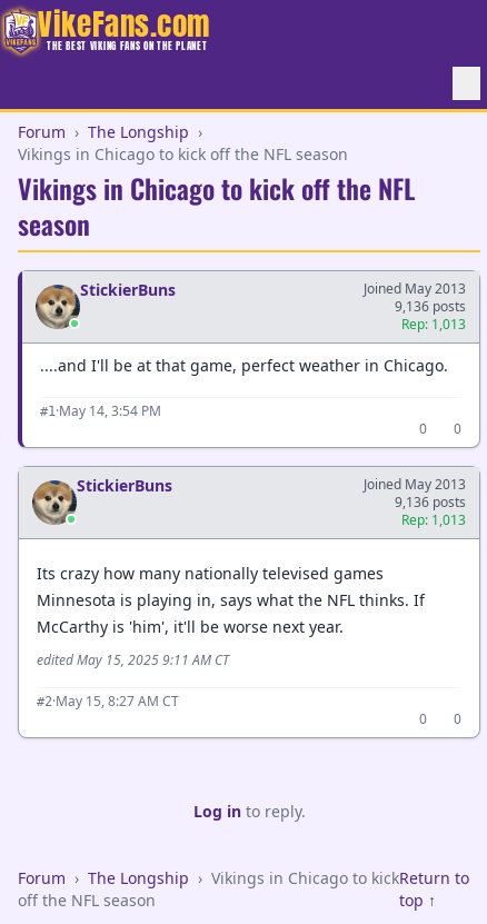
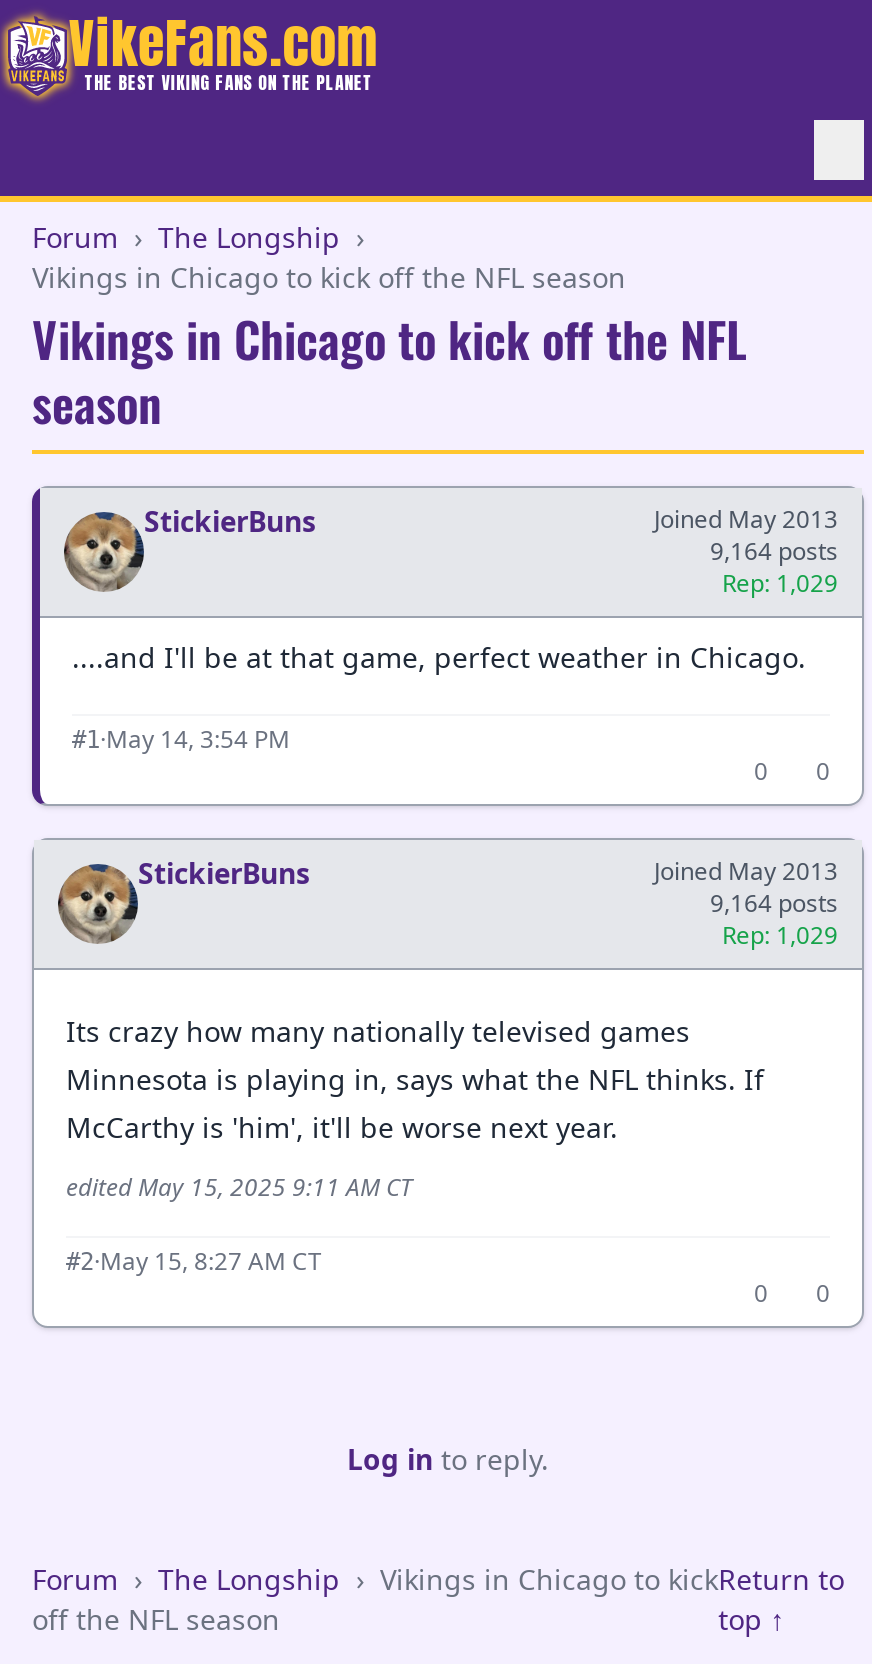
- 9,136 posts
+ 9,164 posts

- Rep: 1,013
+ Rep: 1,029

- 9,136 posts
+ 9,164 posts

- Rep: 1,013
+ Rep: 1,029
